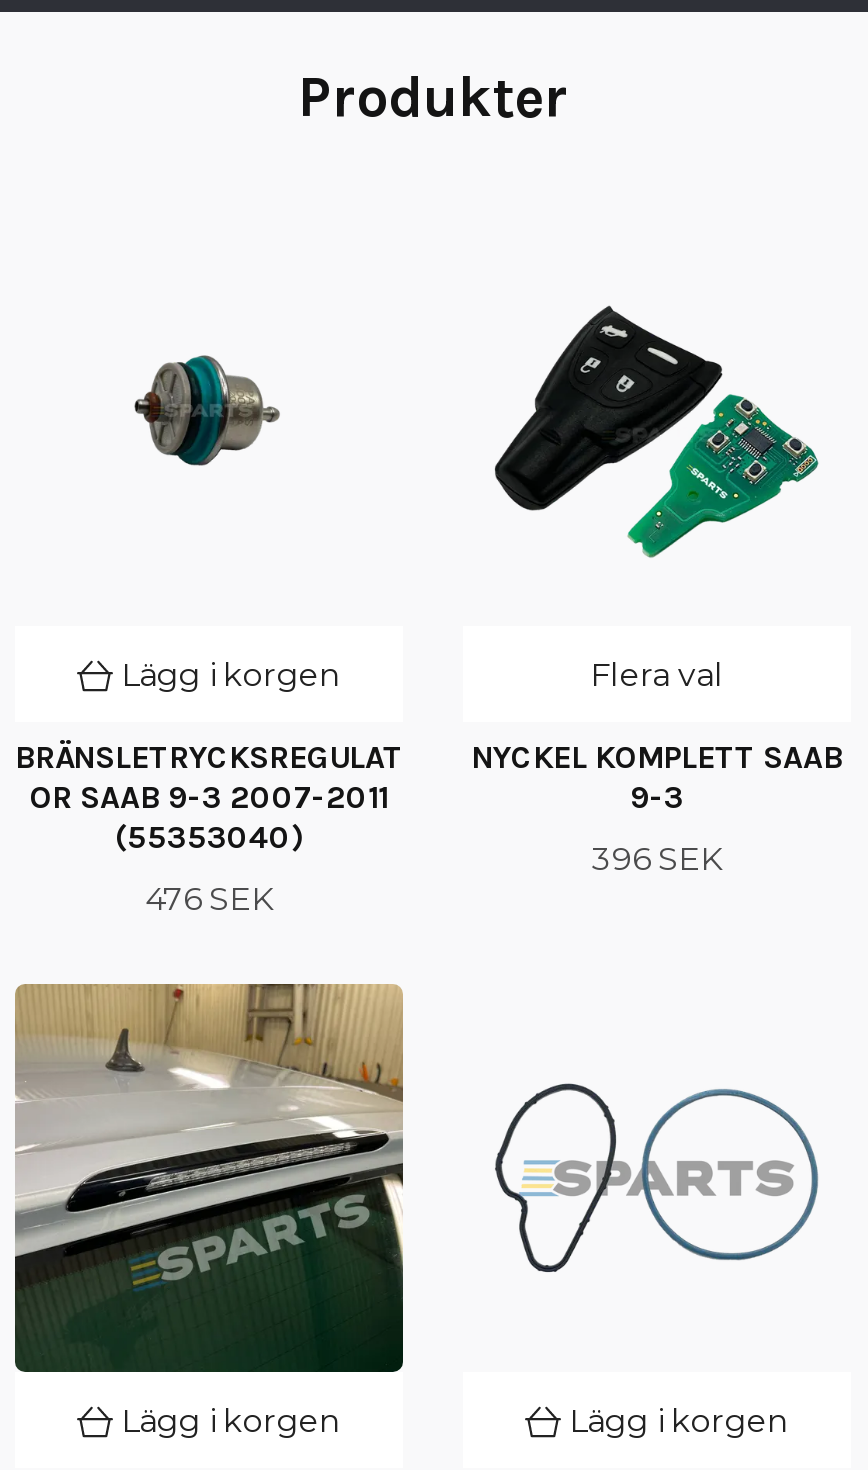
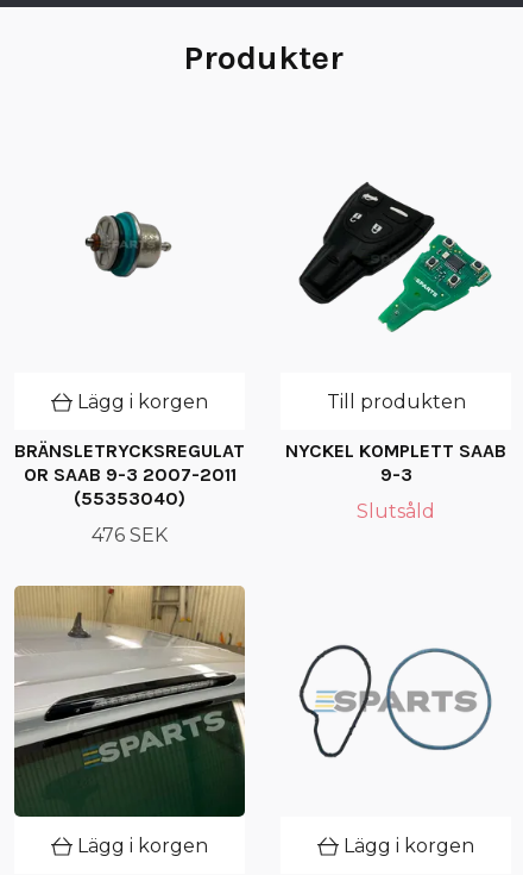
- Flera val
+ Till produkten

- 396 SEK
+ Slutsåld
